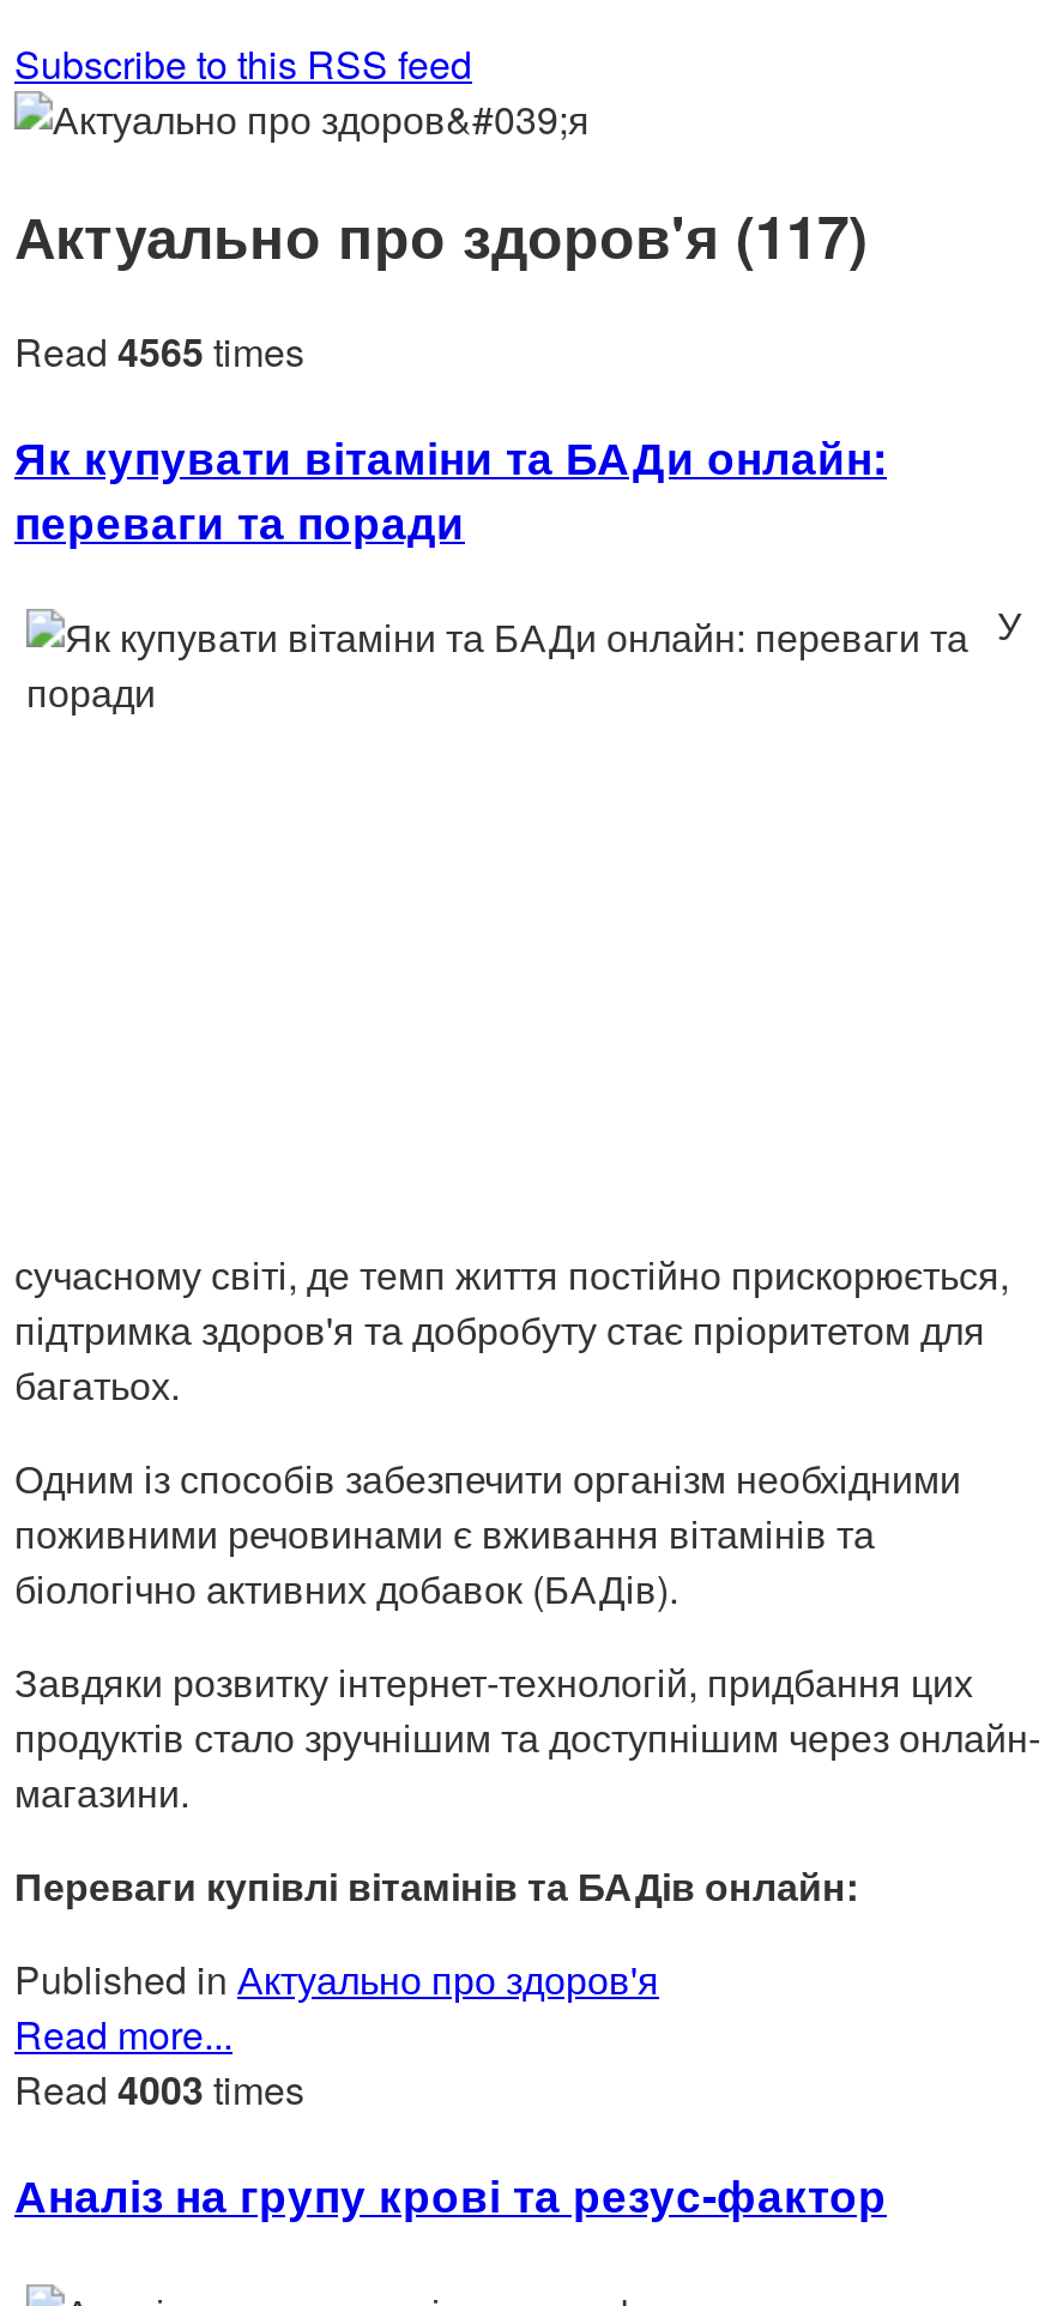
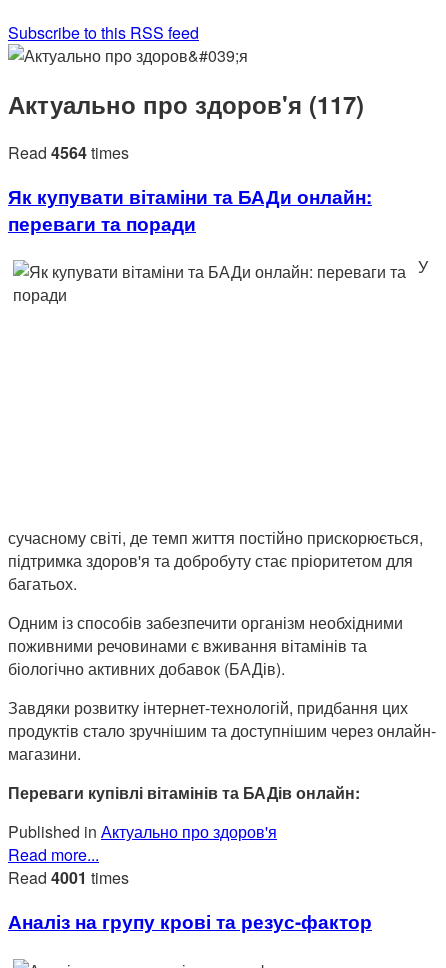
- Read 4565 times
+ Read 4564 times

- Read 4003 times
+ Read 4001 times
